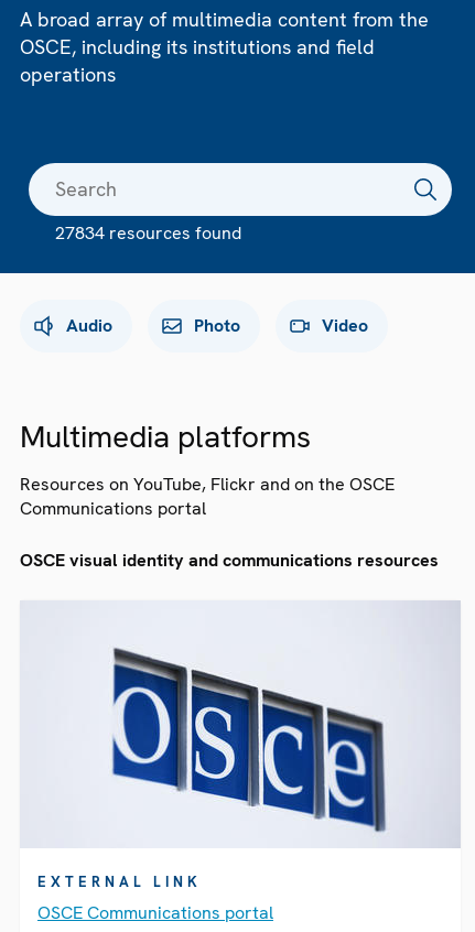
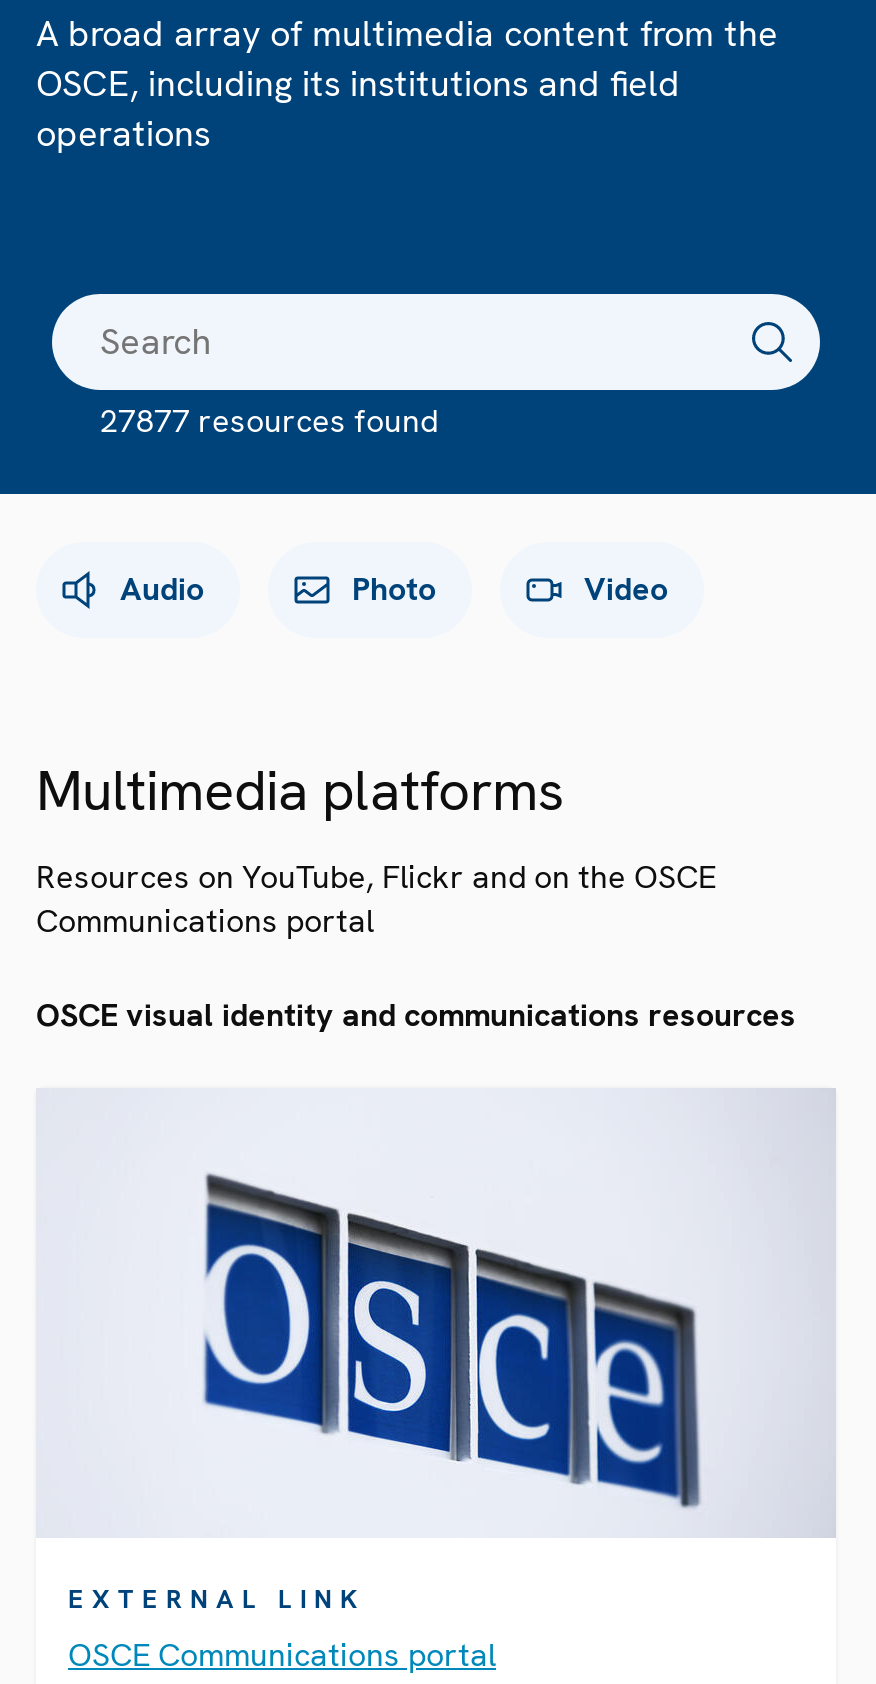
- 27834 resources found
+ 27877 resources found
